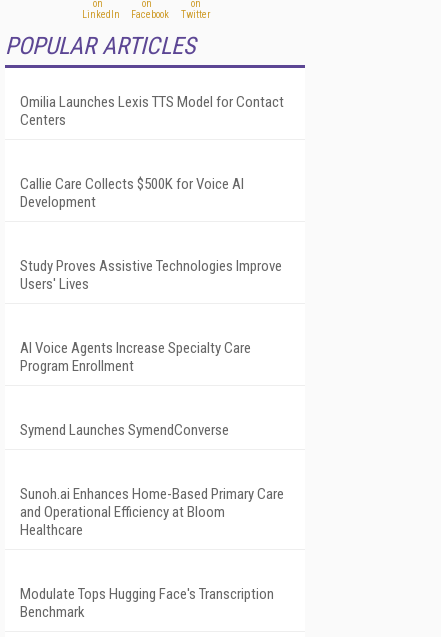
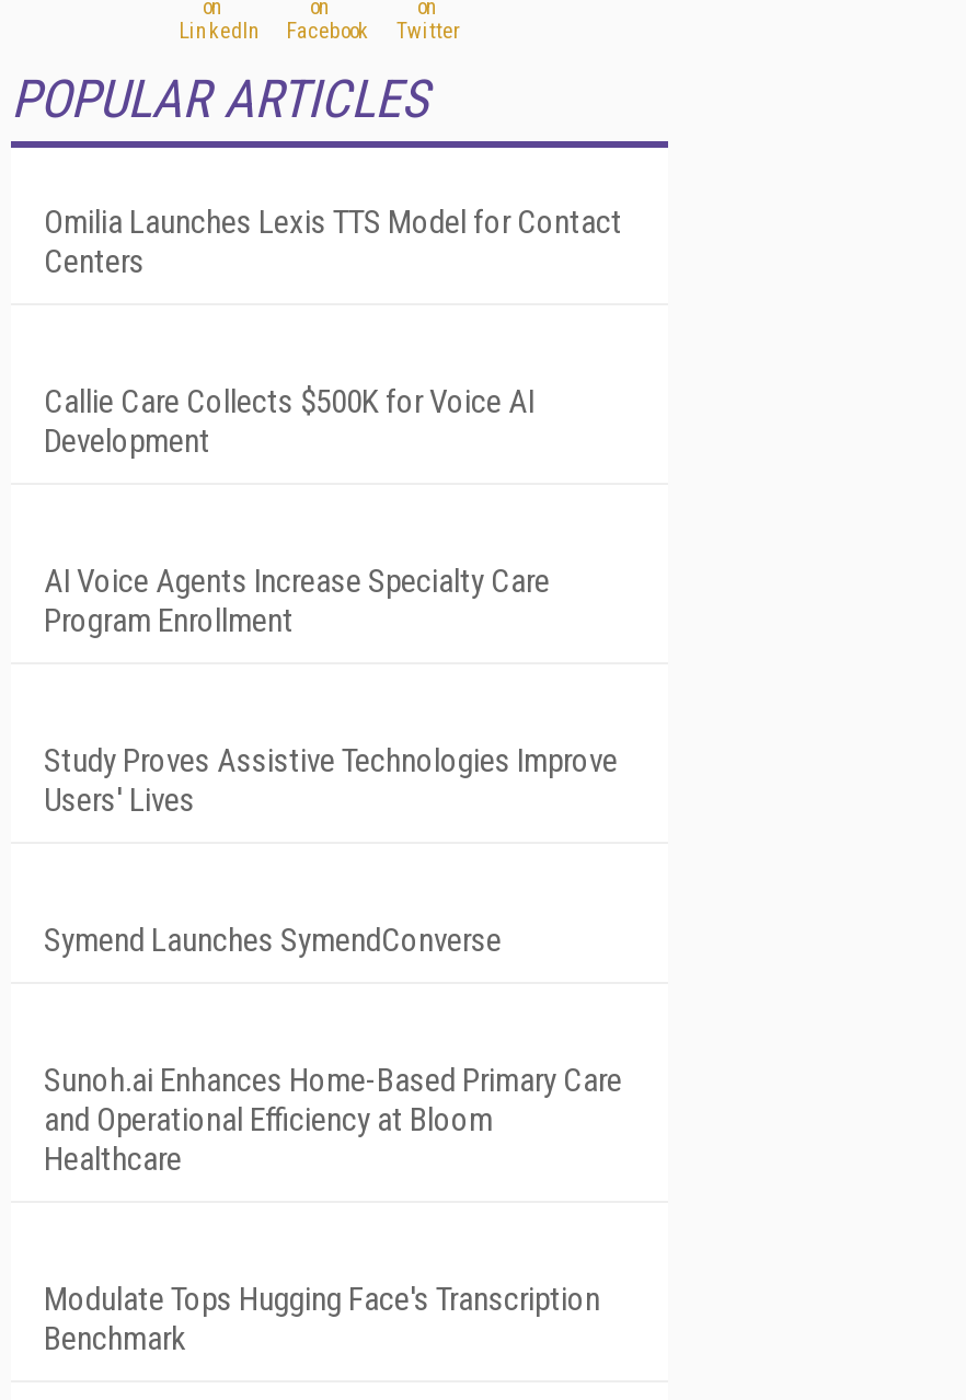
moved down: Study Proves Assistive Technologies Improve | Users' Lives

moved up: AI Voice Agents Increase Specialty Care | Program Enrollment
